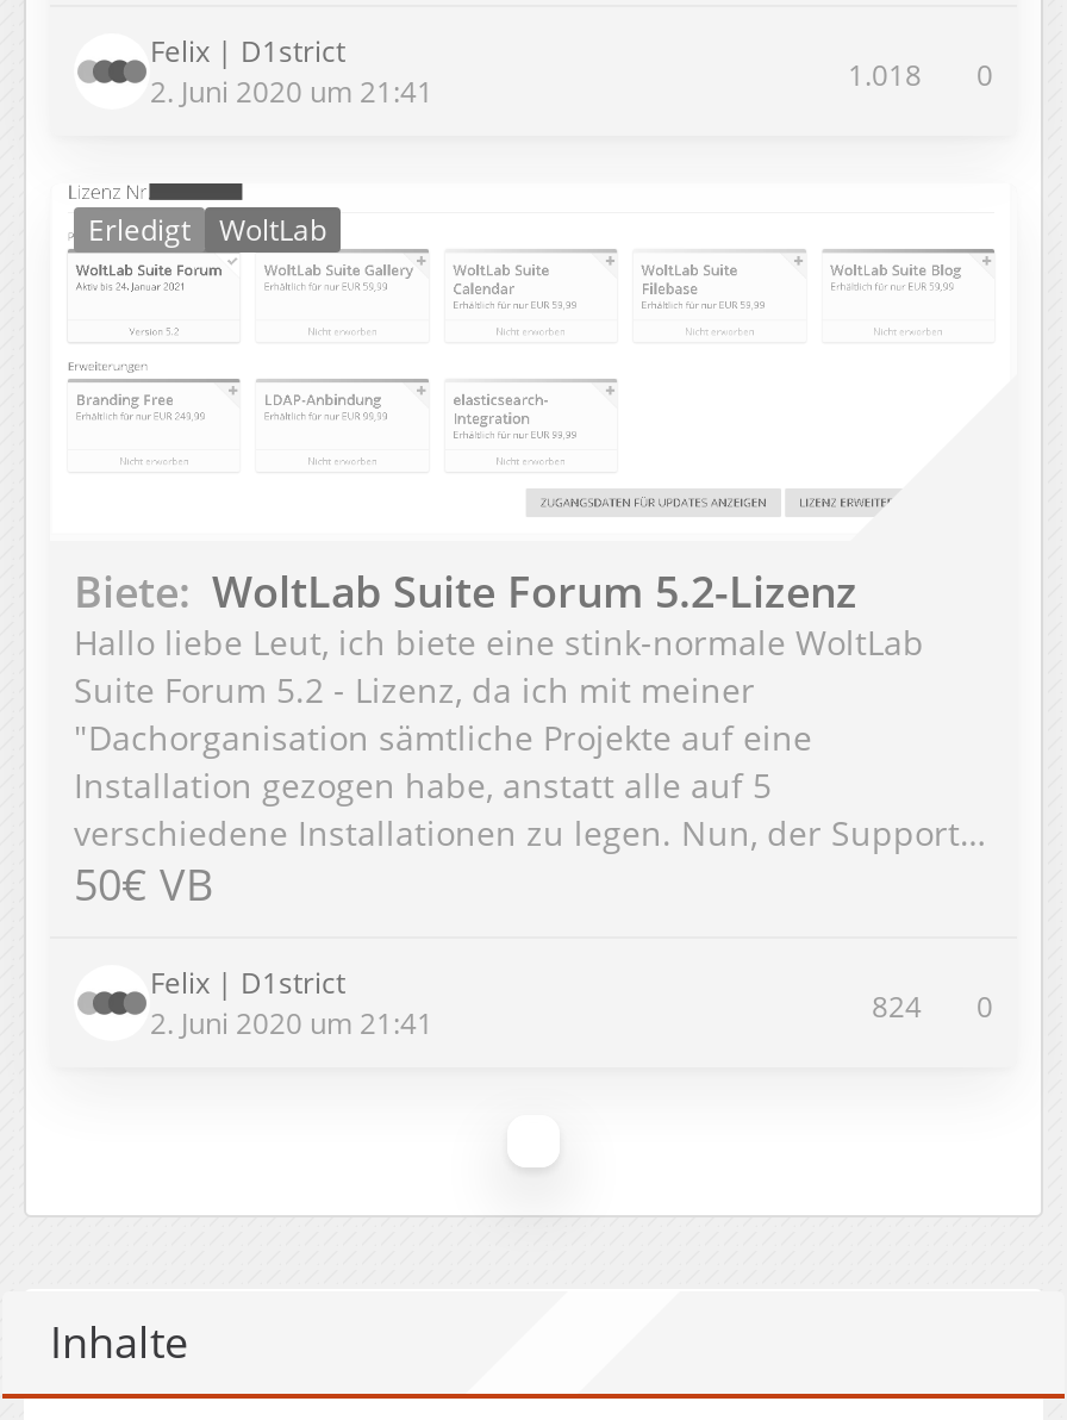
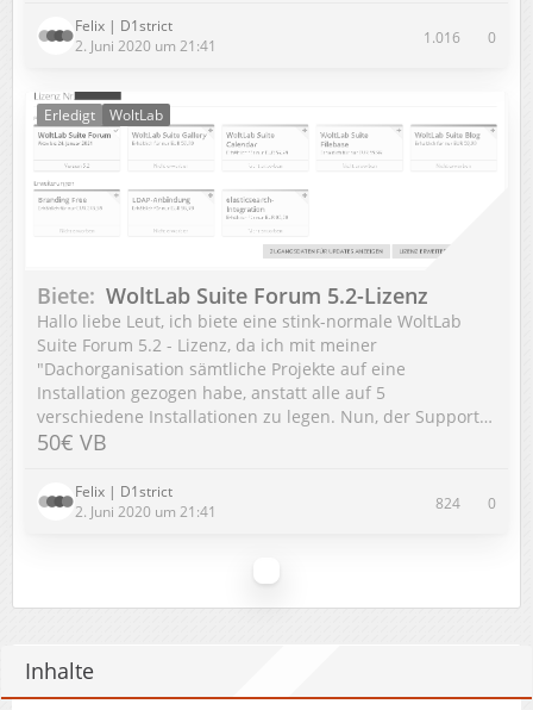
- 1.018 0
+ 1.016 0
